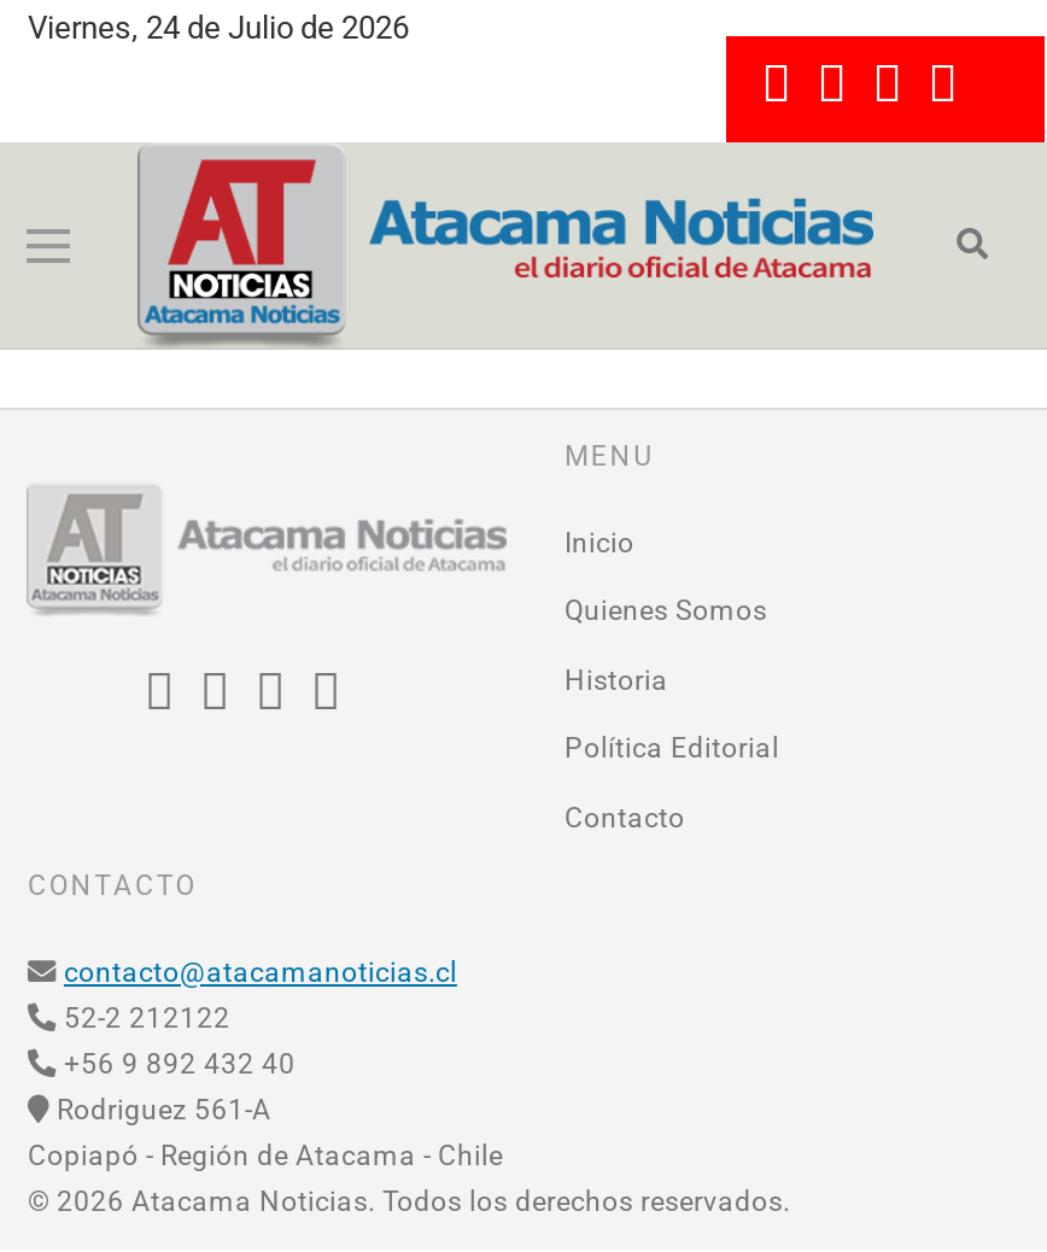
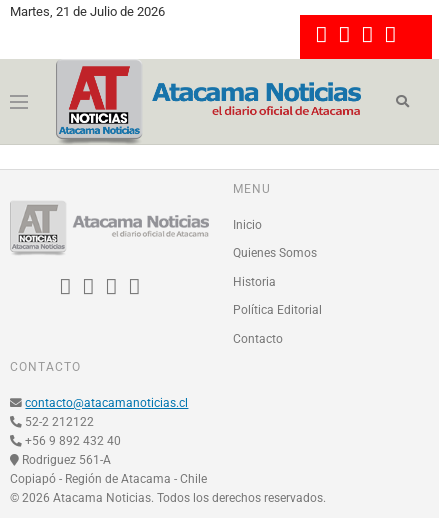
- Viernes, 24 de Julio de 2026
+ Martes, 21 de Julio de 2026
